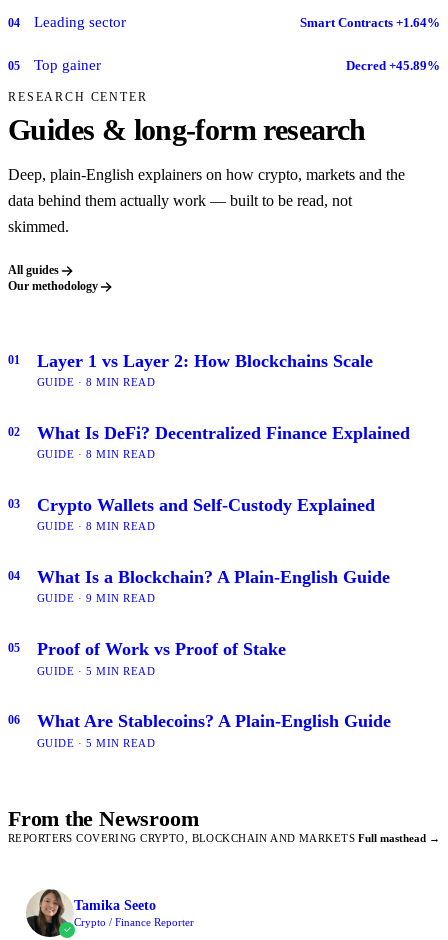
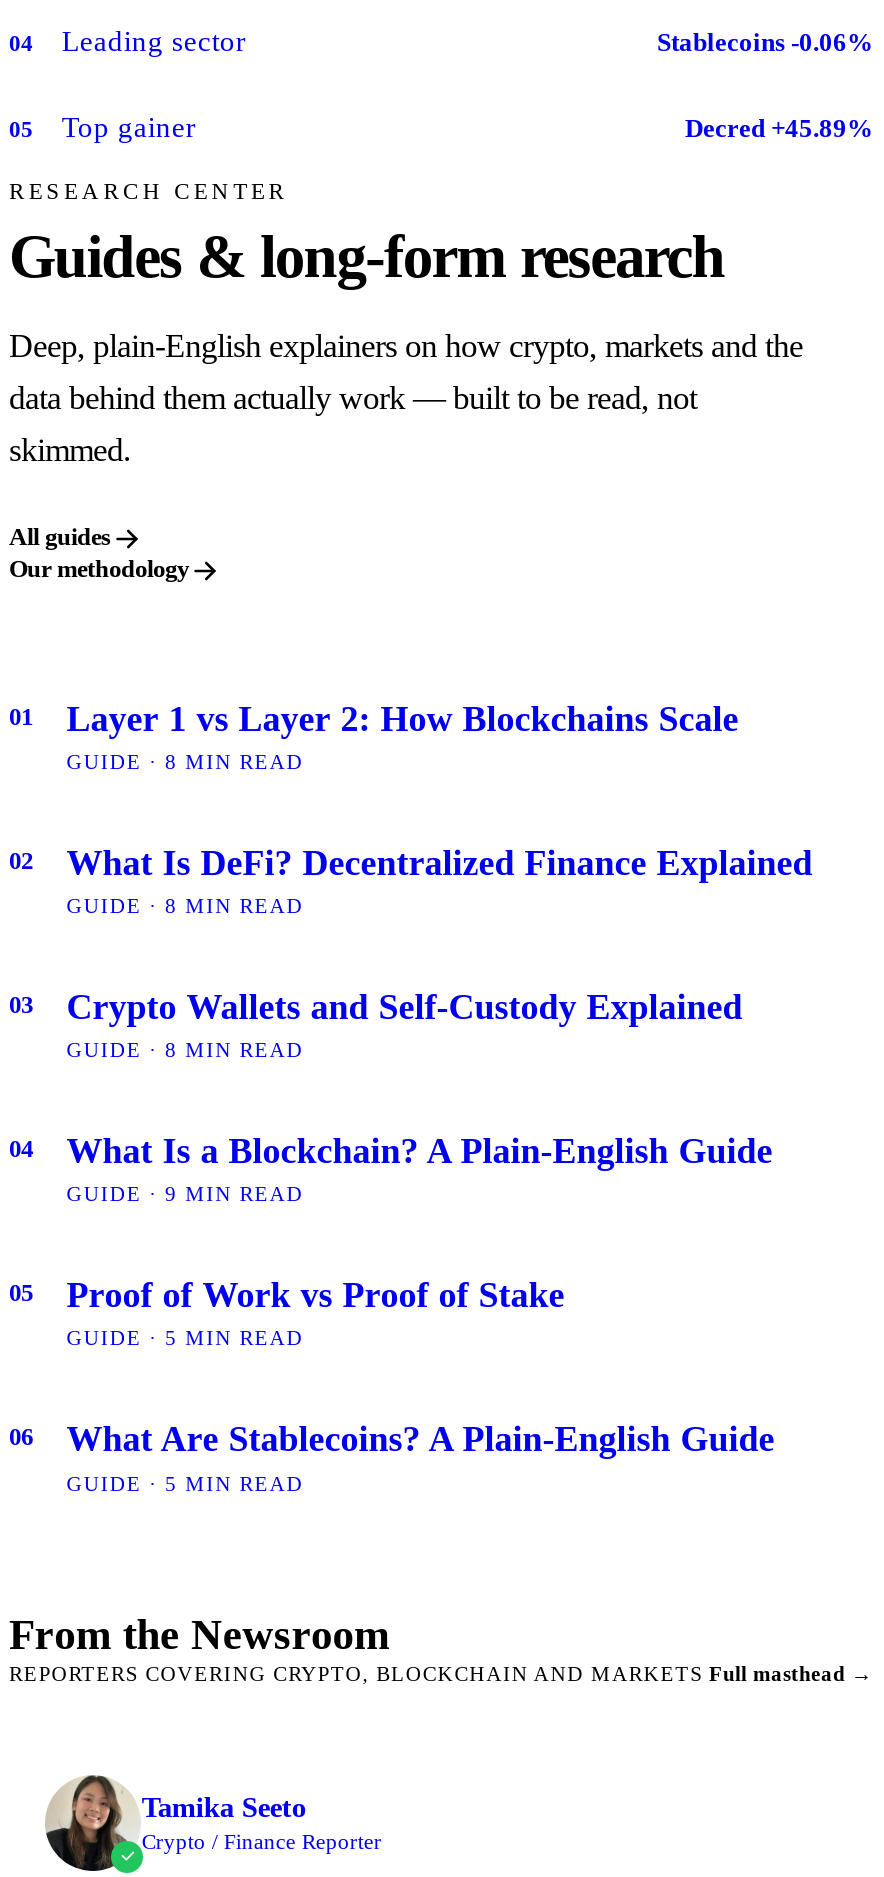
- Smart Contracts +1.64%
+ Stablecoins -0.06%
